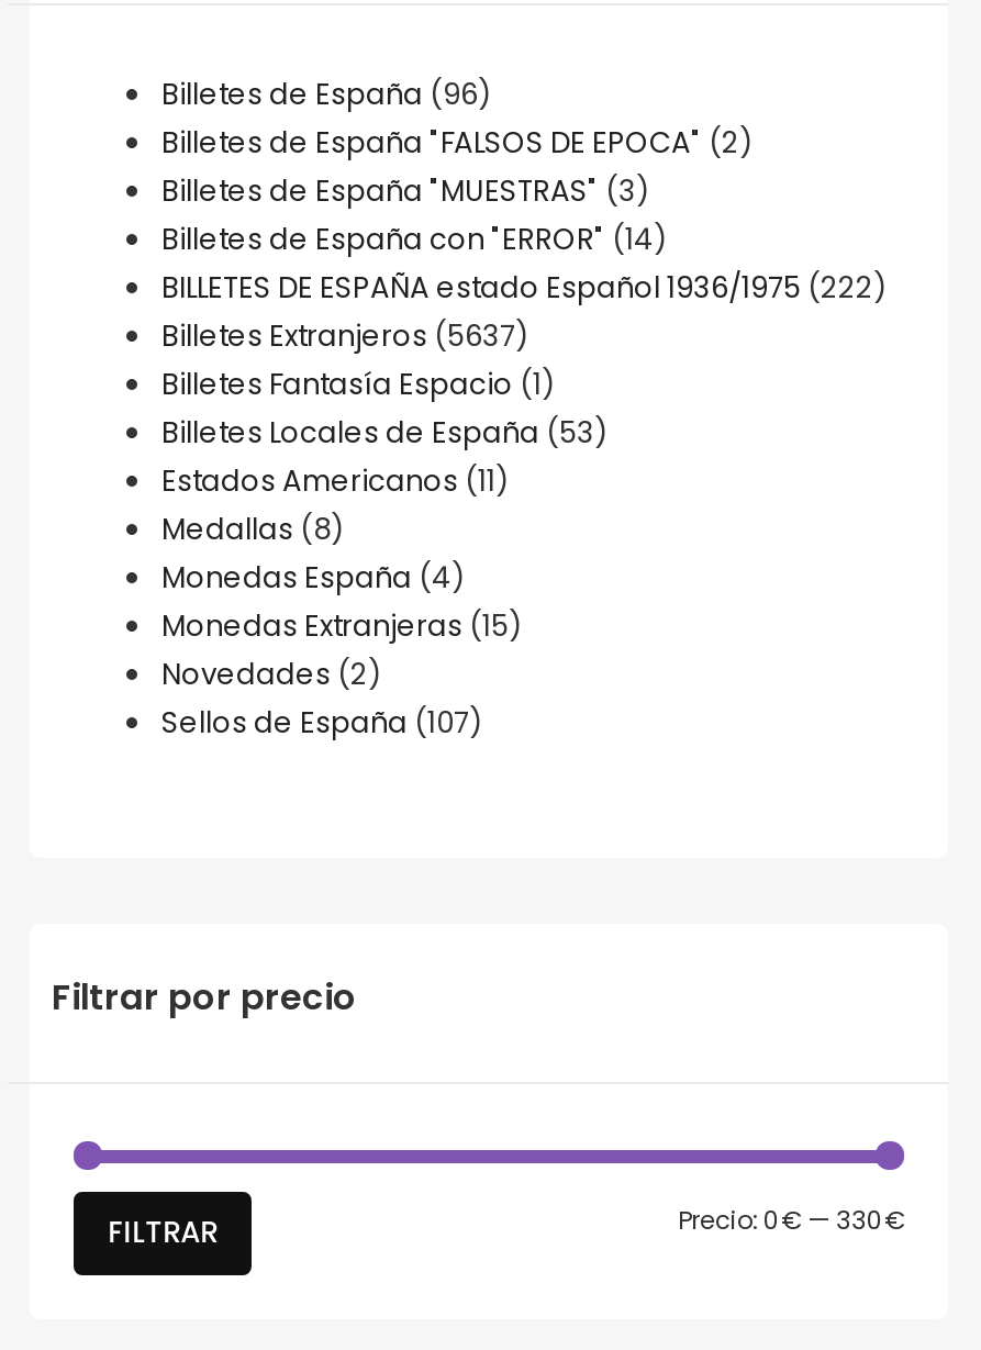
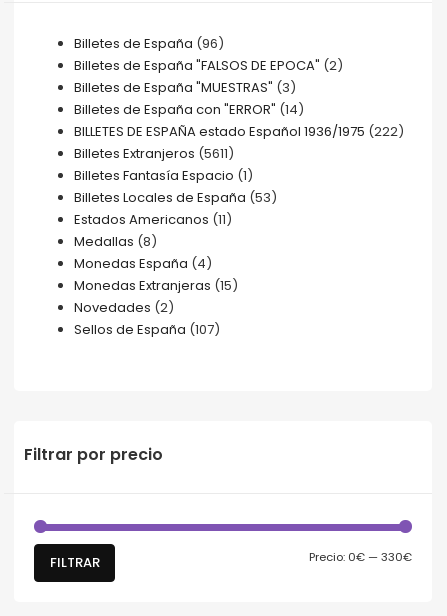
- Billetes Extranjeros (5637)
+ Billetes Extranjeros (5611)
